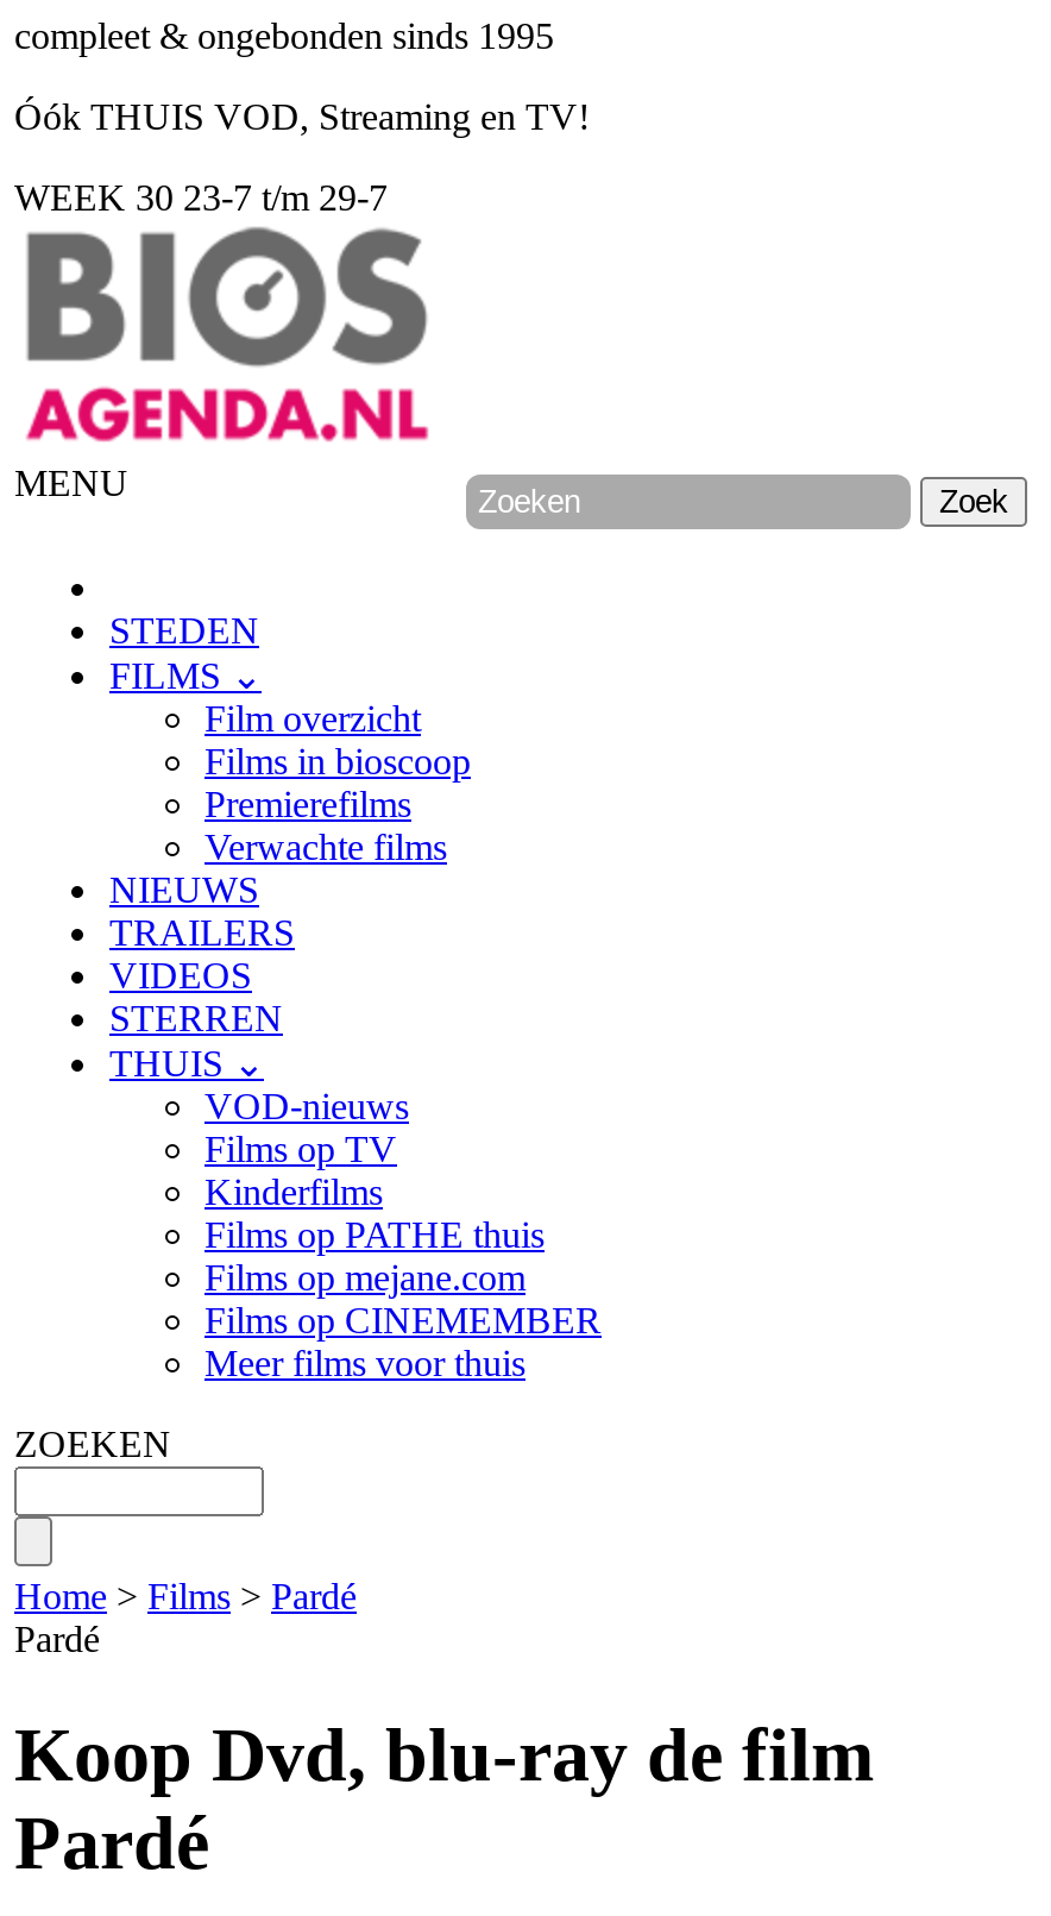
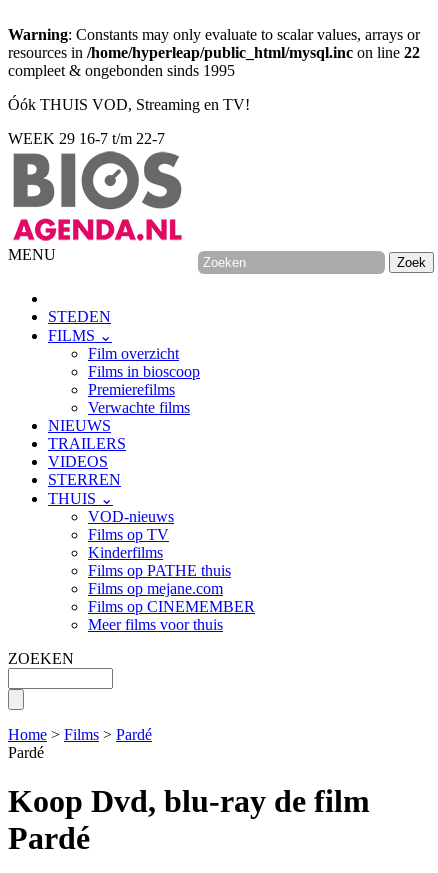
+ Warning: Constants may only evaluate to scalar values, arrays or
+ resources in /home/hyperleap/public_html/mysql.inc on line 22

- WEEK 30 23-7 t/m 29-7
+ WEEK 29 16-7 t/m 22-7
